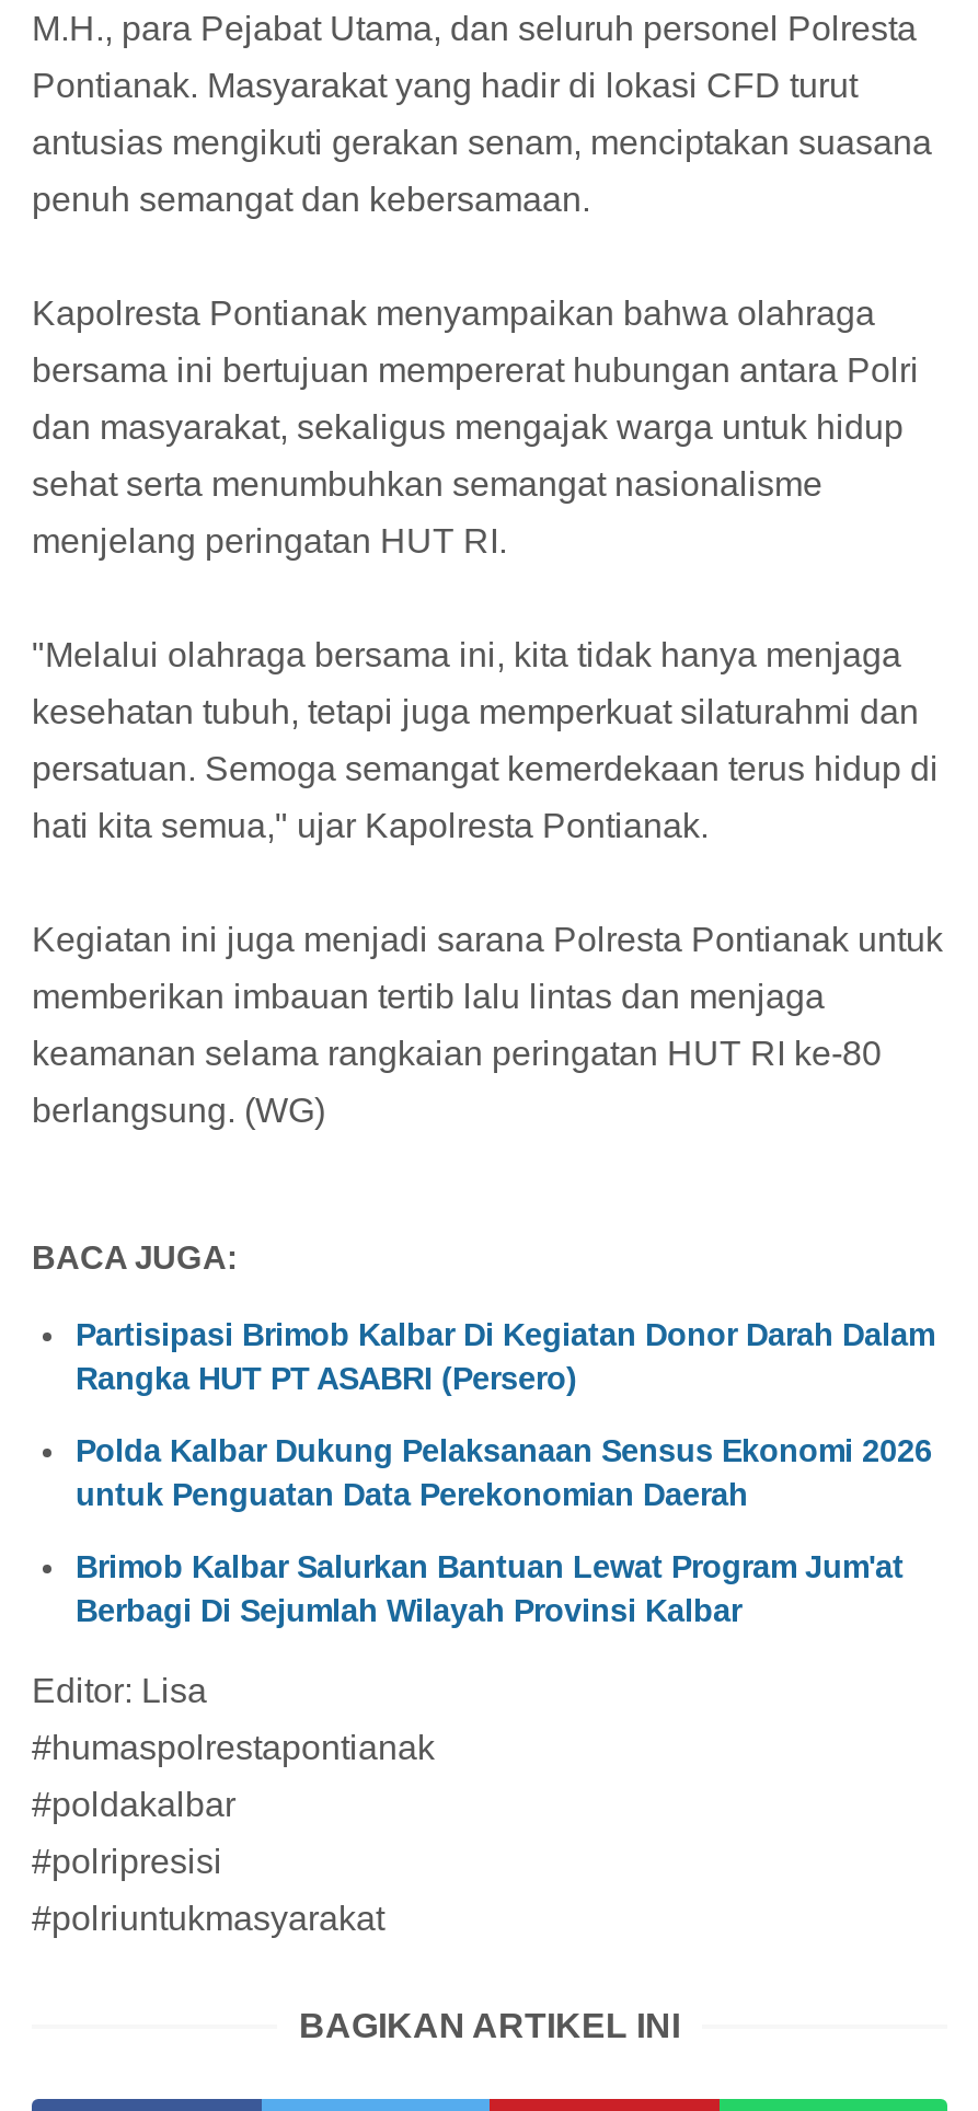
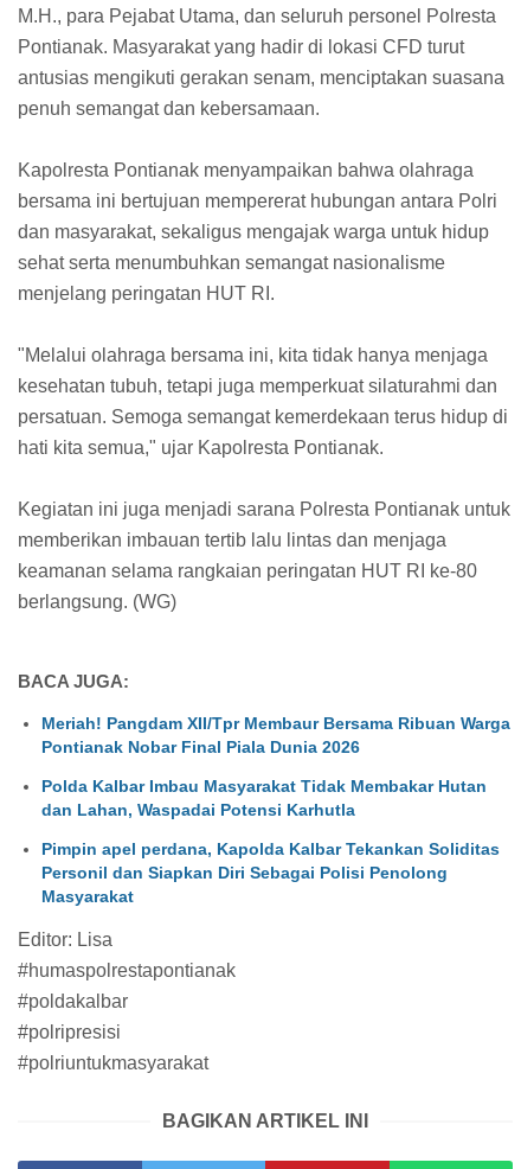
- Partisipasi Brimob Kalbar Di Kegiatan Donor Darah Dalam
- Rangka HUT PT ASABRI (Persero)
+ Meriah! Pangdam XII/Tpr Membaur Bersama Ribuan Warga
+ Pontianak Nobar Final Piala Dunia 2026

- Polda Kalbar Dukung Pelaksanaan Sensus Ekonomi 2026
- untuk Penguatan Data Perekonomian Daerah
+ Polda Kalbar Imbau Masyarakat Tidak Membakar Hutan
+ dan Lahan, Waspadai Potensi Karhutla

- Brimob Kalbar Salurkan Bantuan Lewat Program Jum'at
- Berbagi Di Sejumlah Wilayah Provinsi Kalbar
+ Pimpin apel perdana, Kapolda Kalbar Tekankan Soliditas
+ Personil dan Siapkan Diri Sebagai Polisi Penolong
+ Masyarakat
